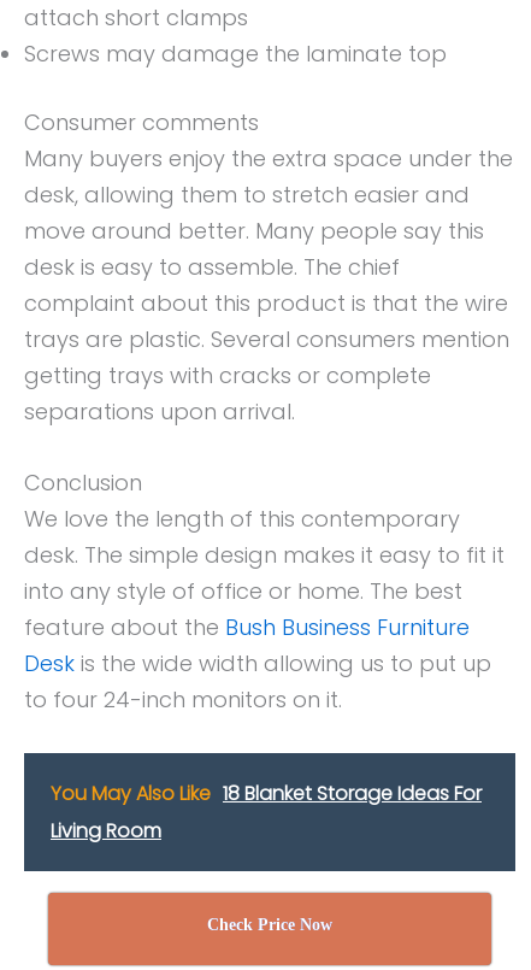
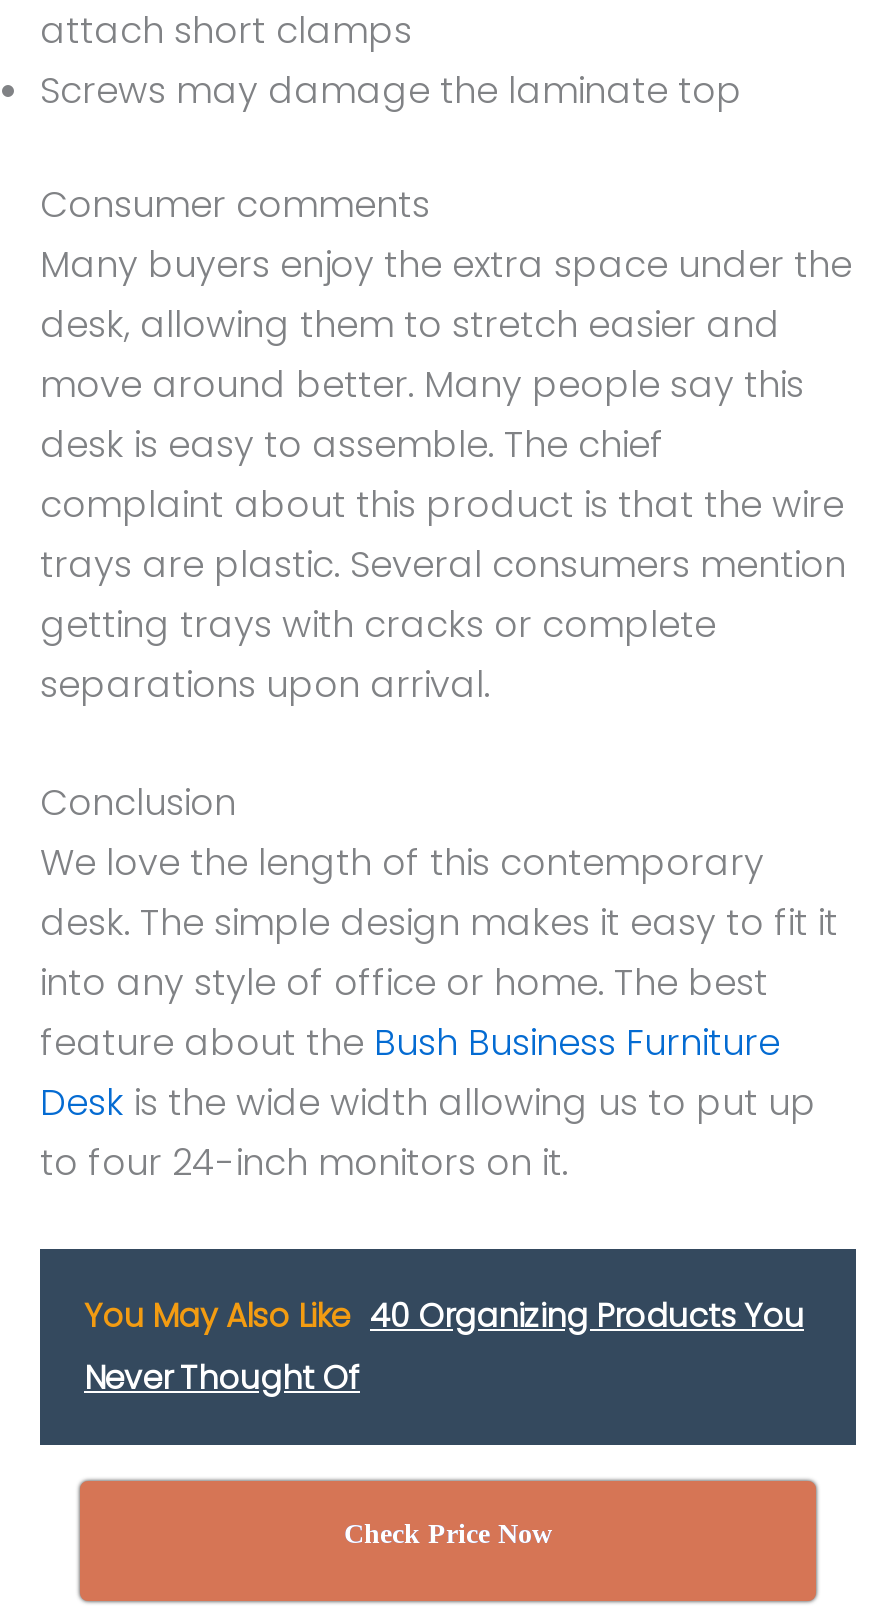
- You May Also Like 18 Blanket Storage Ideas For
- Living Room
+ You May Also Like 40 Organizing Products You
+ Never Thought Of
